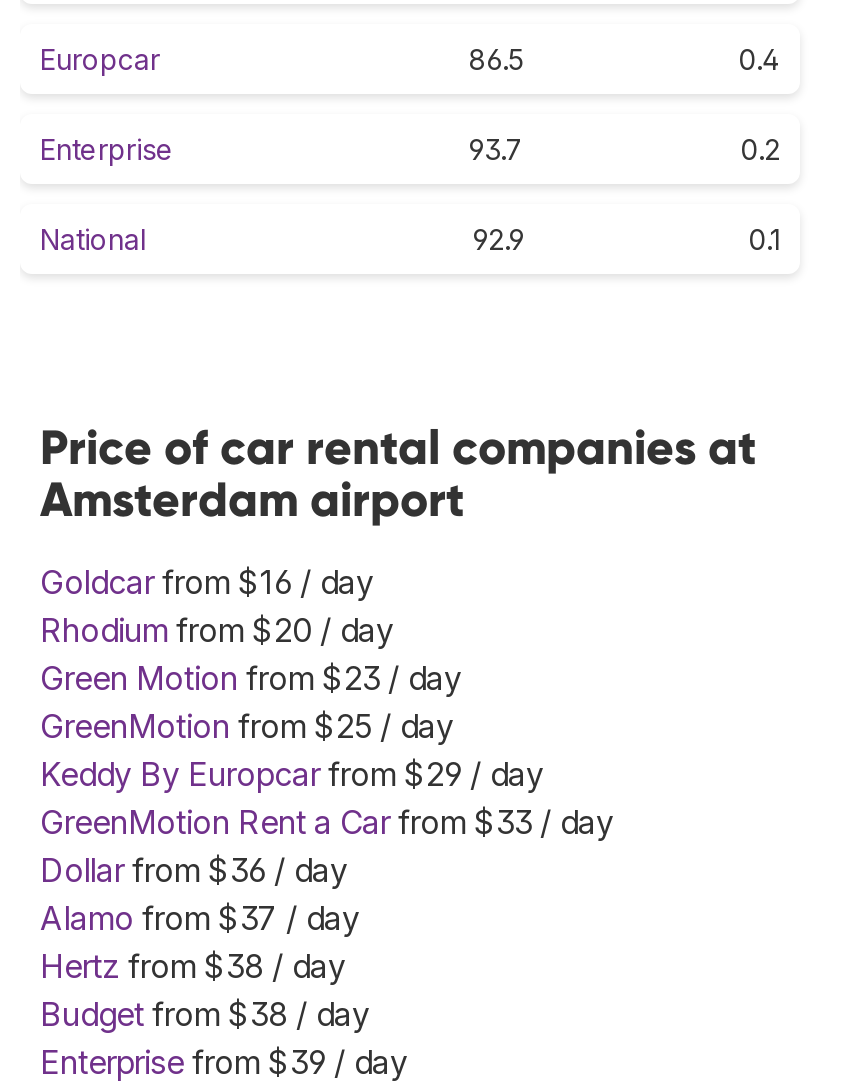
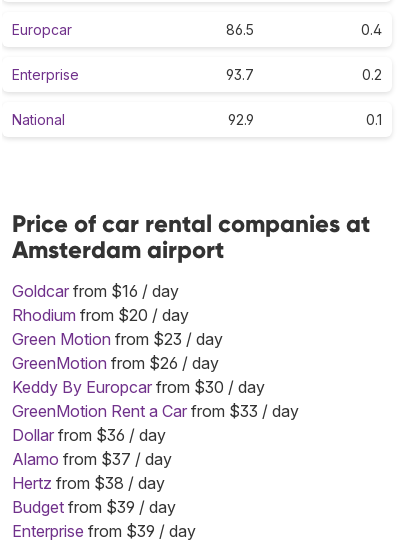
- GreenMotion from $25 / day
+ GreenMotion from $26 / day

- Keddy By Europcar from $29 / day
+ Keddy By Europcar from $30 / day

- Budget from $38 / day
+ Budget from $39 / day
